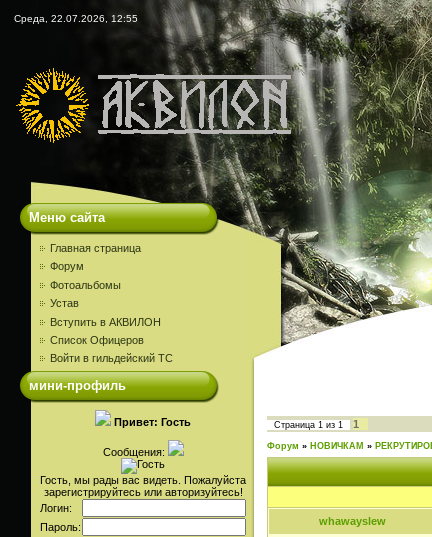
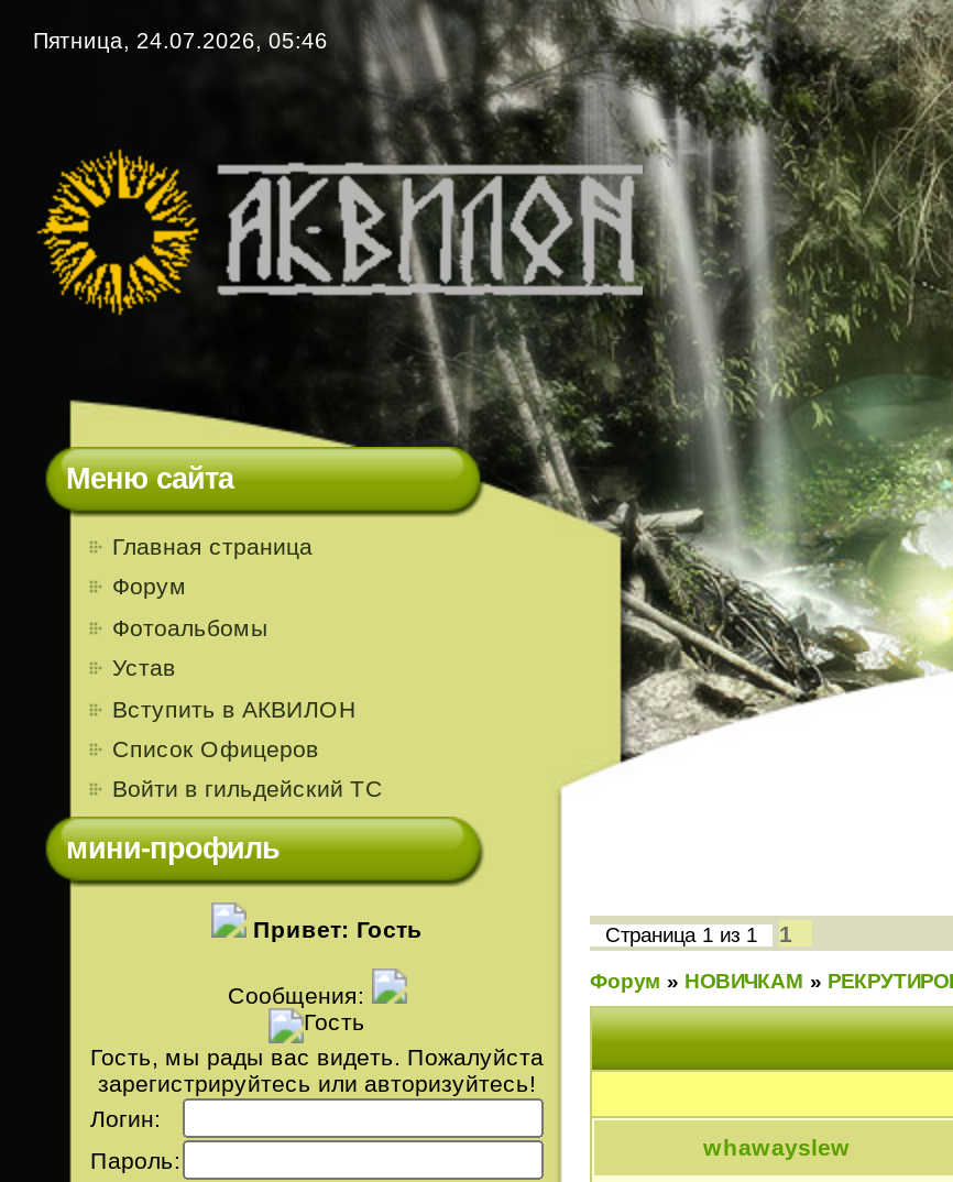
- Среда, 22.07.2026, 12:55
+ Пятница, 24.07.2026, 05:46
